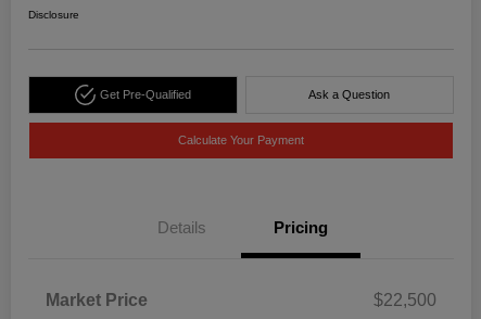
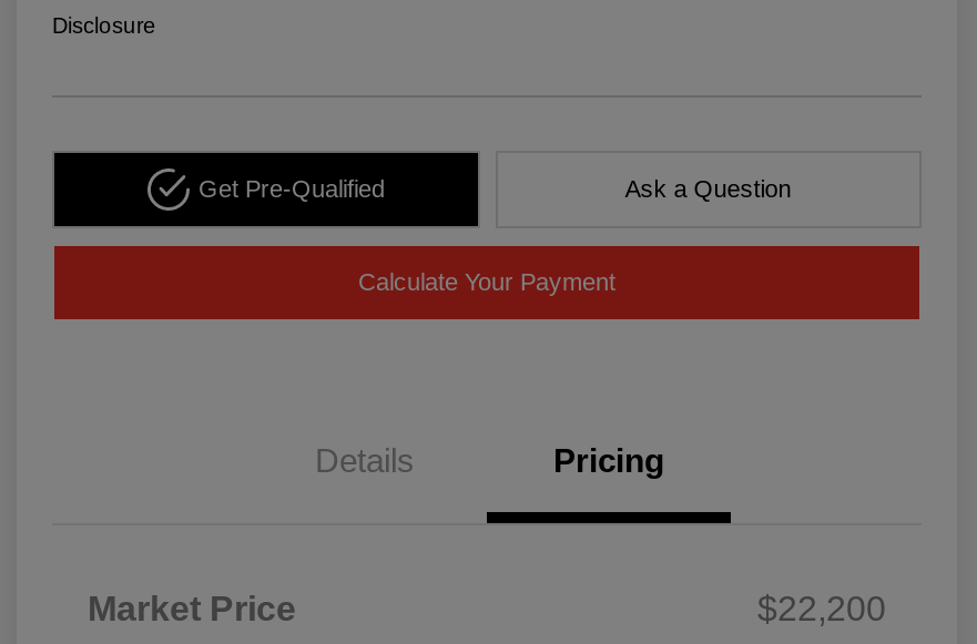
- $22,500
+ $22,200
